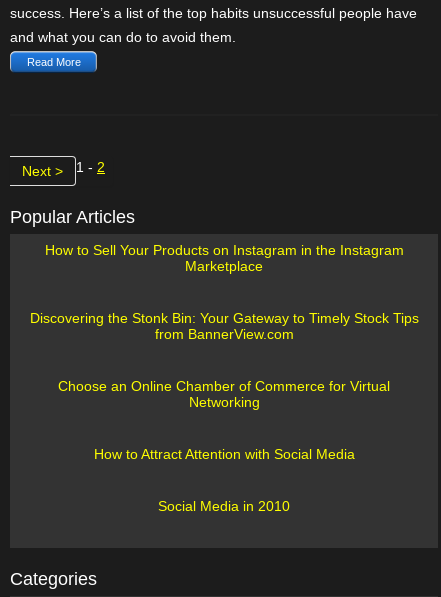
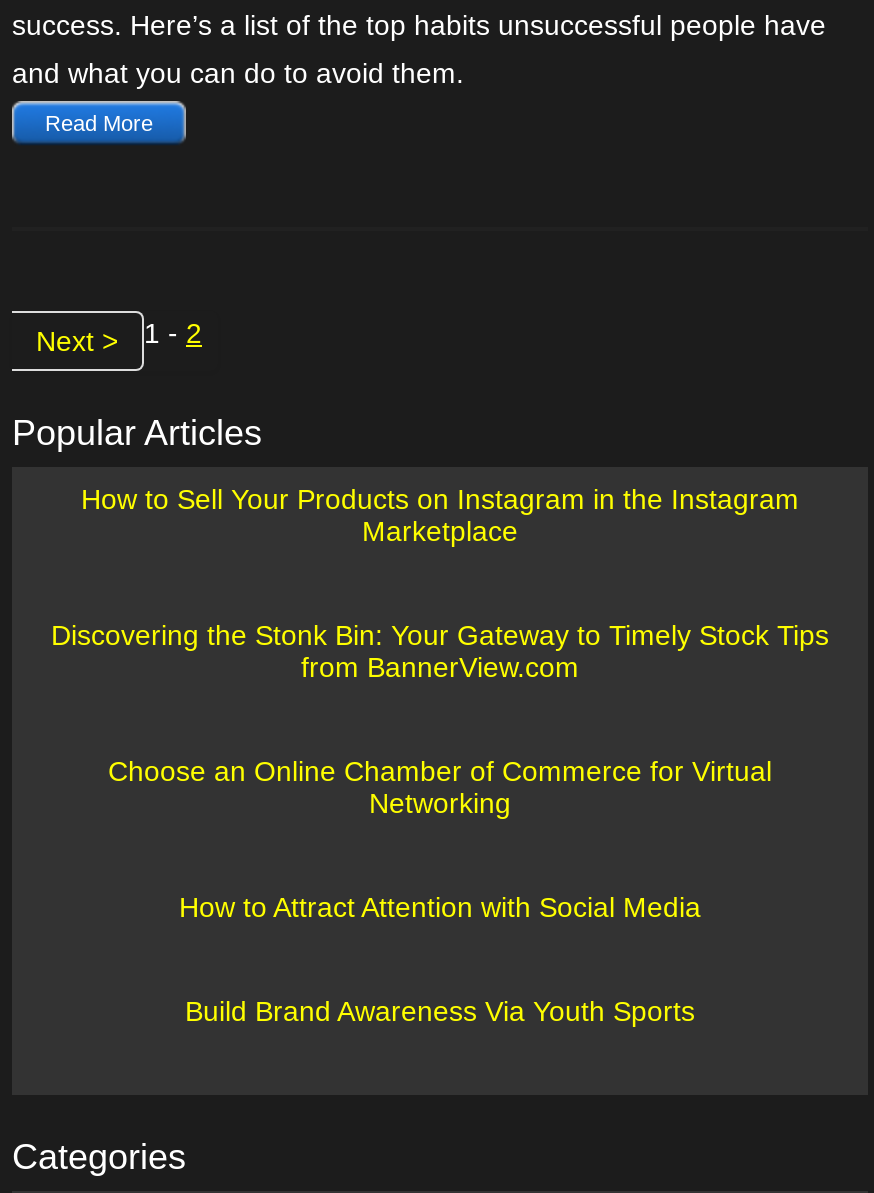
- Social Media in 2010
+ Build Brand Awareness Via Youth Sports
